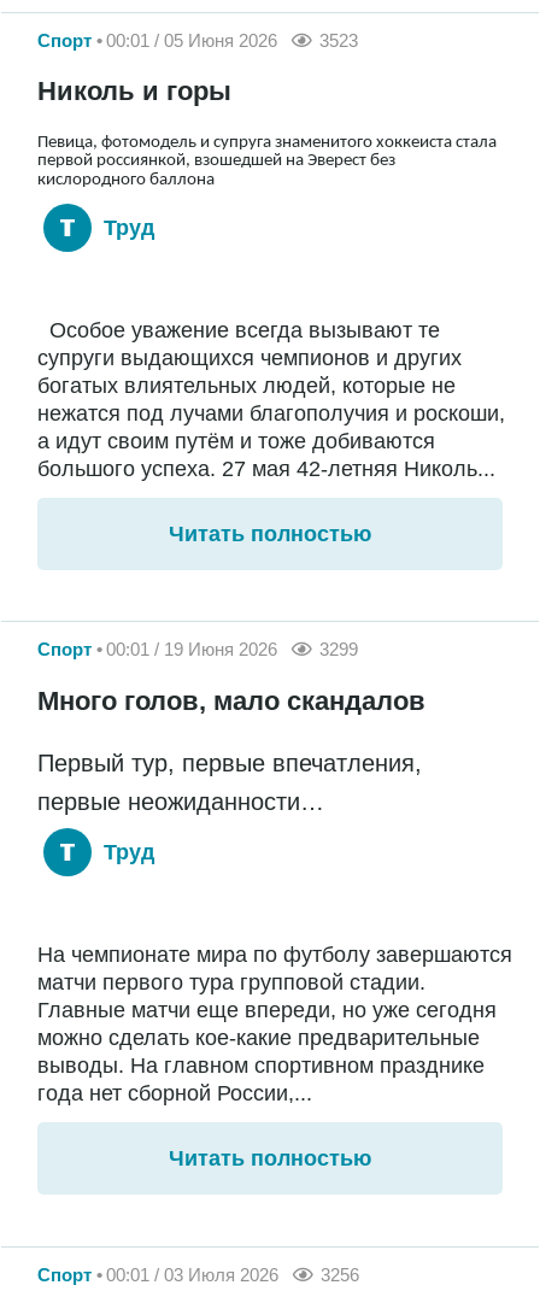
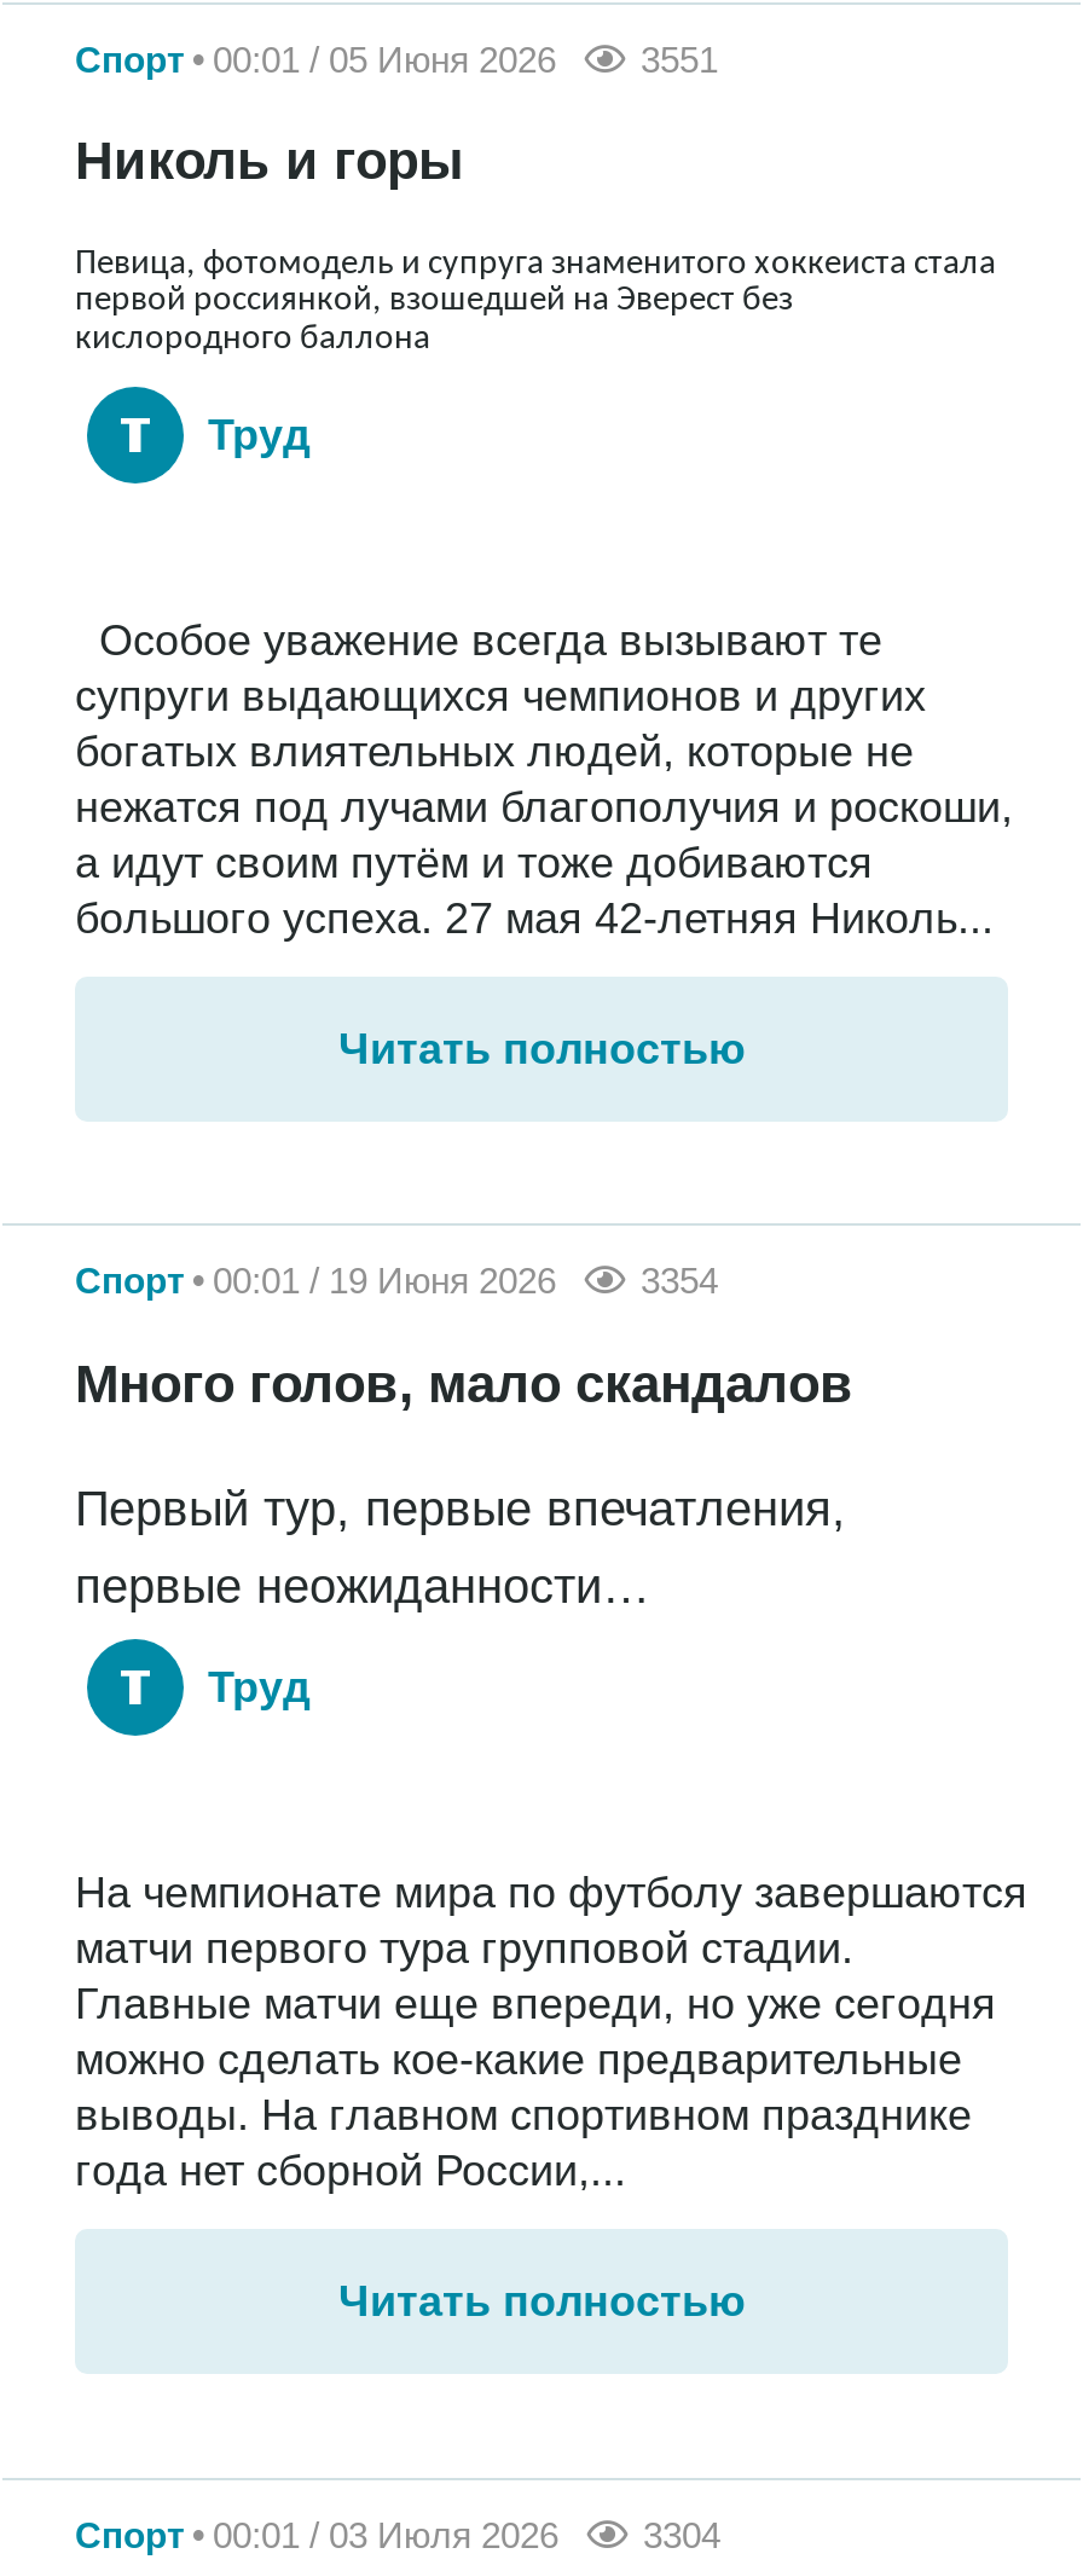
- 3523
+ 3551

- 3299
+ 3354

- 3256
+ 3304
